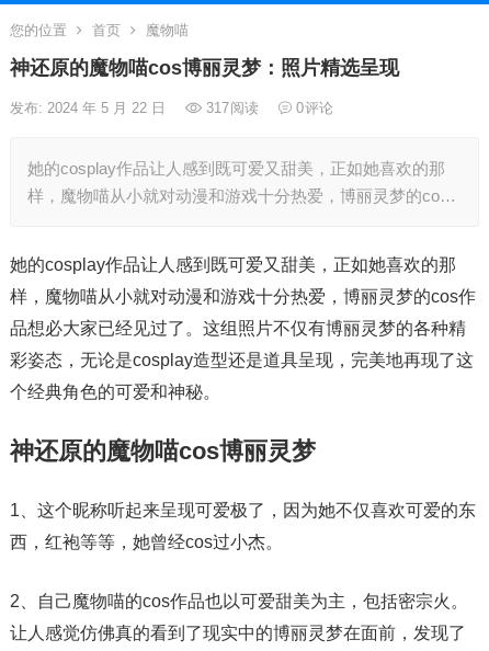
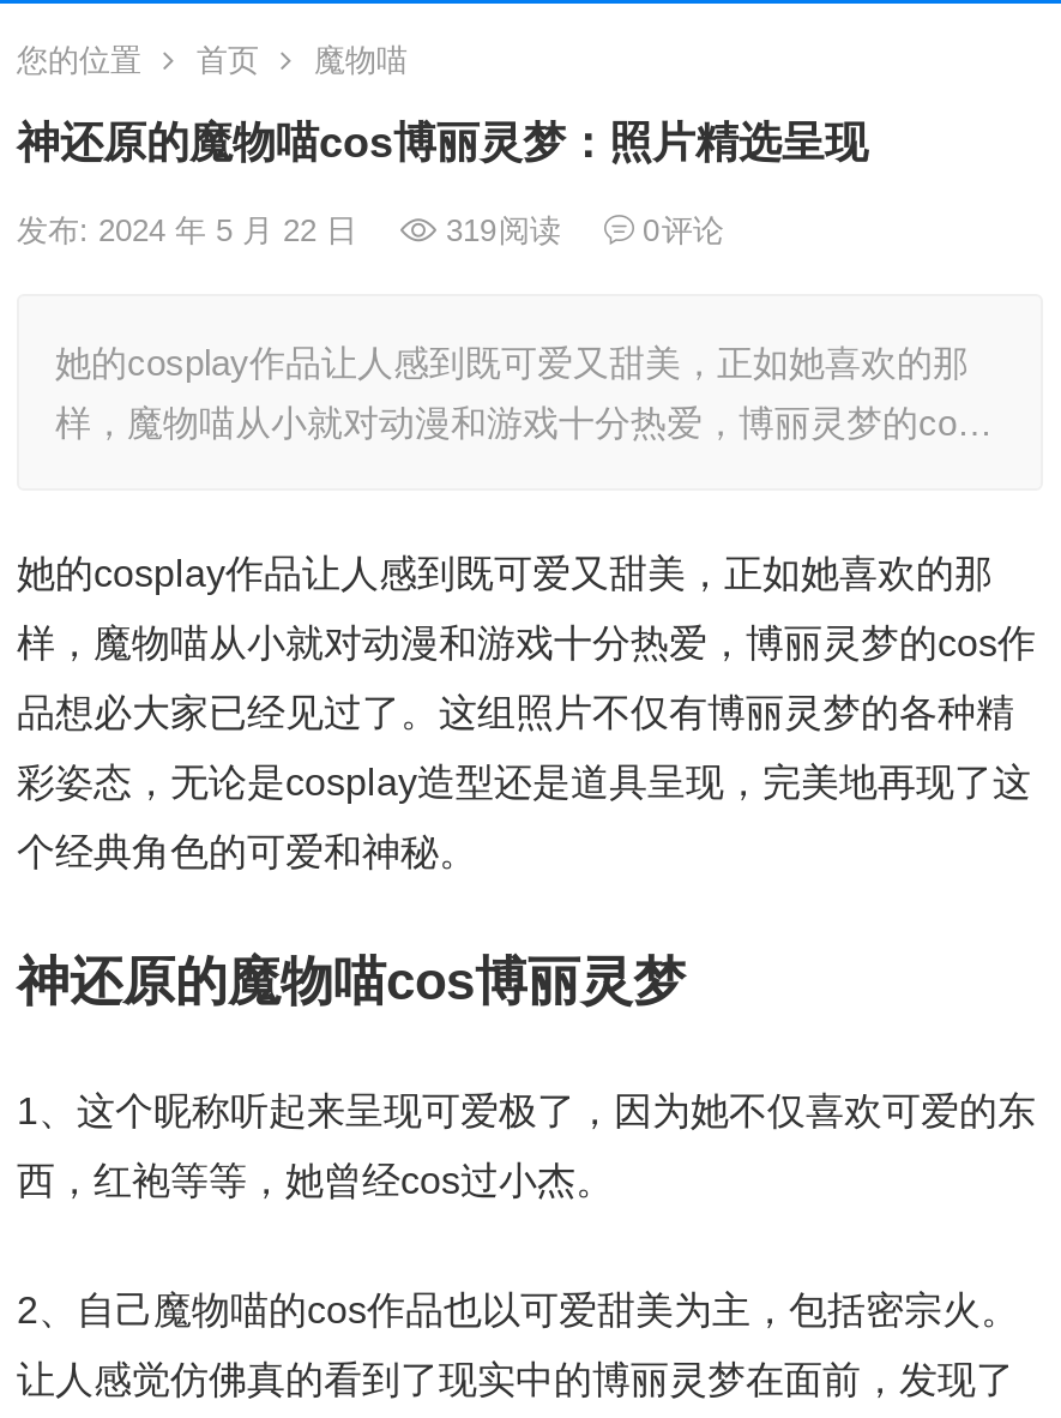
- 发布: 2024 年 5 月 22 日 317阅读 0评论
+ 发布: 2024 年 5 月 22 日 319阅读 0评论
